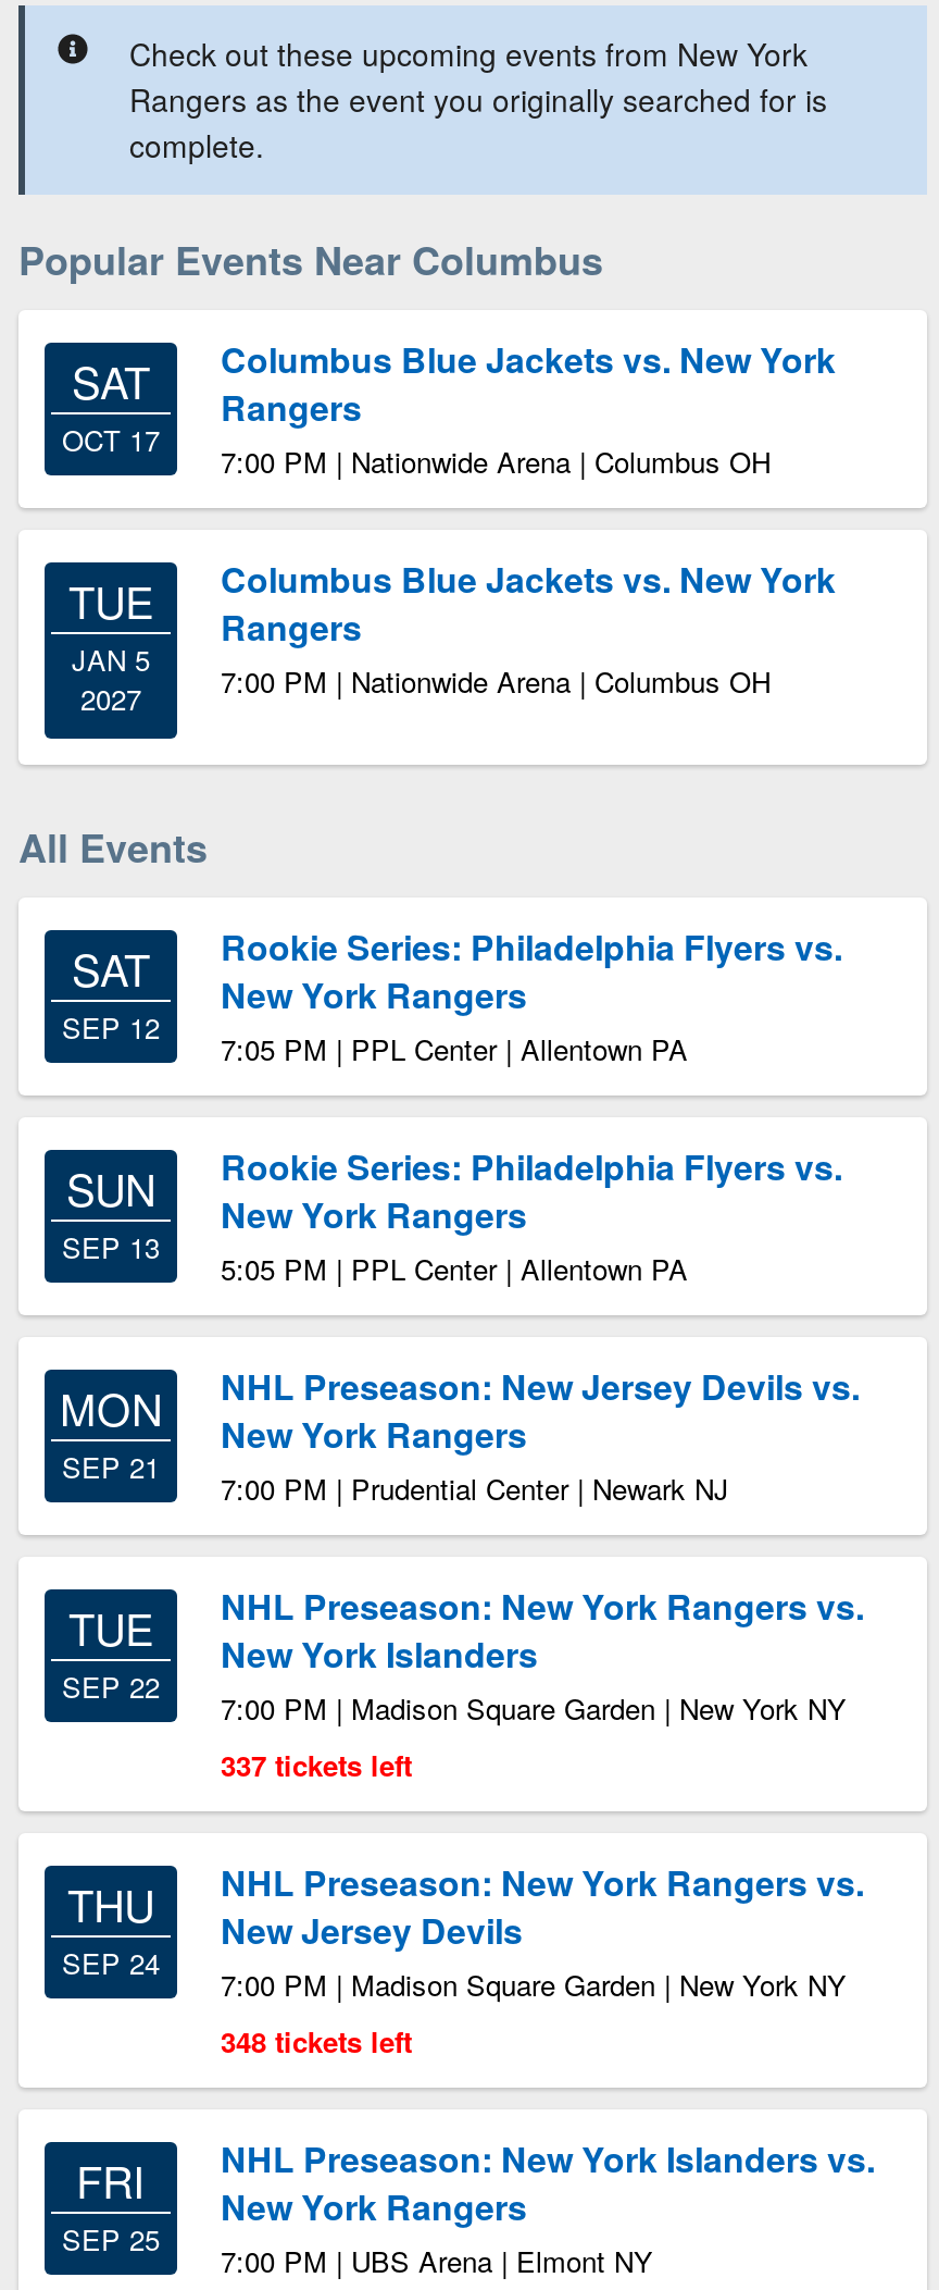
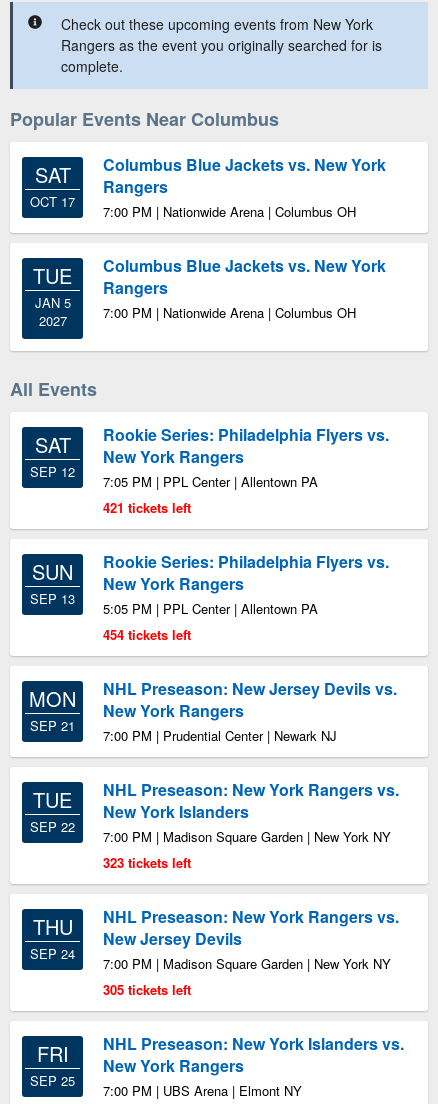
+ 421 tickets left

+ 454 tickets left

- 337 tickets left
+ 323 tickets left

- 348 tickets left
+ 305 tickets left
